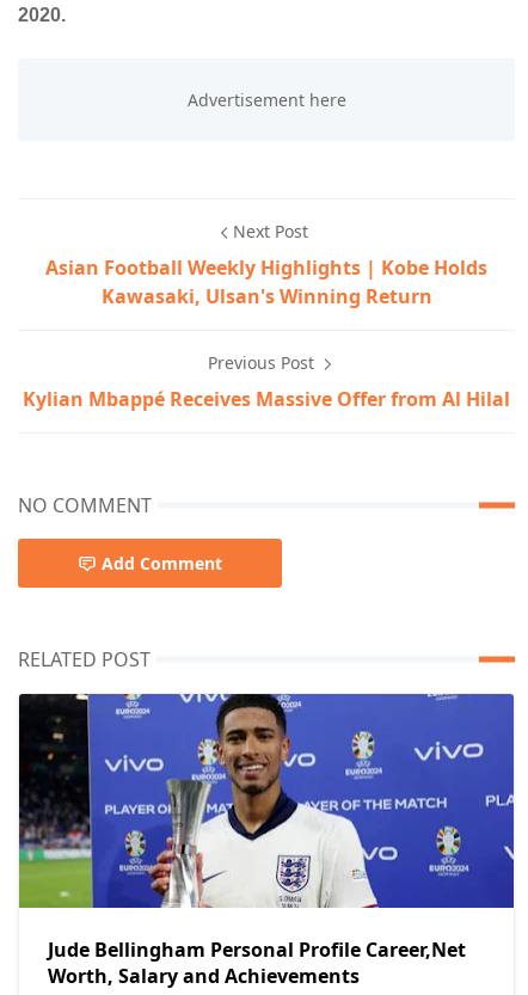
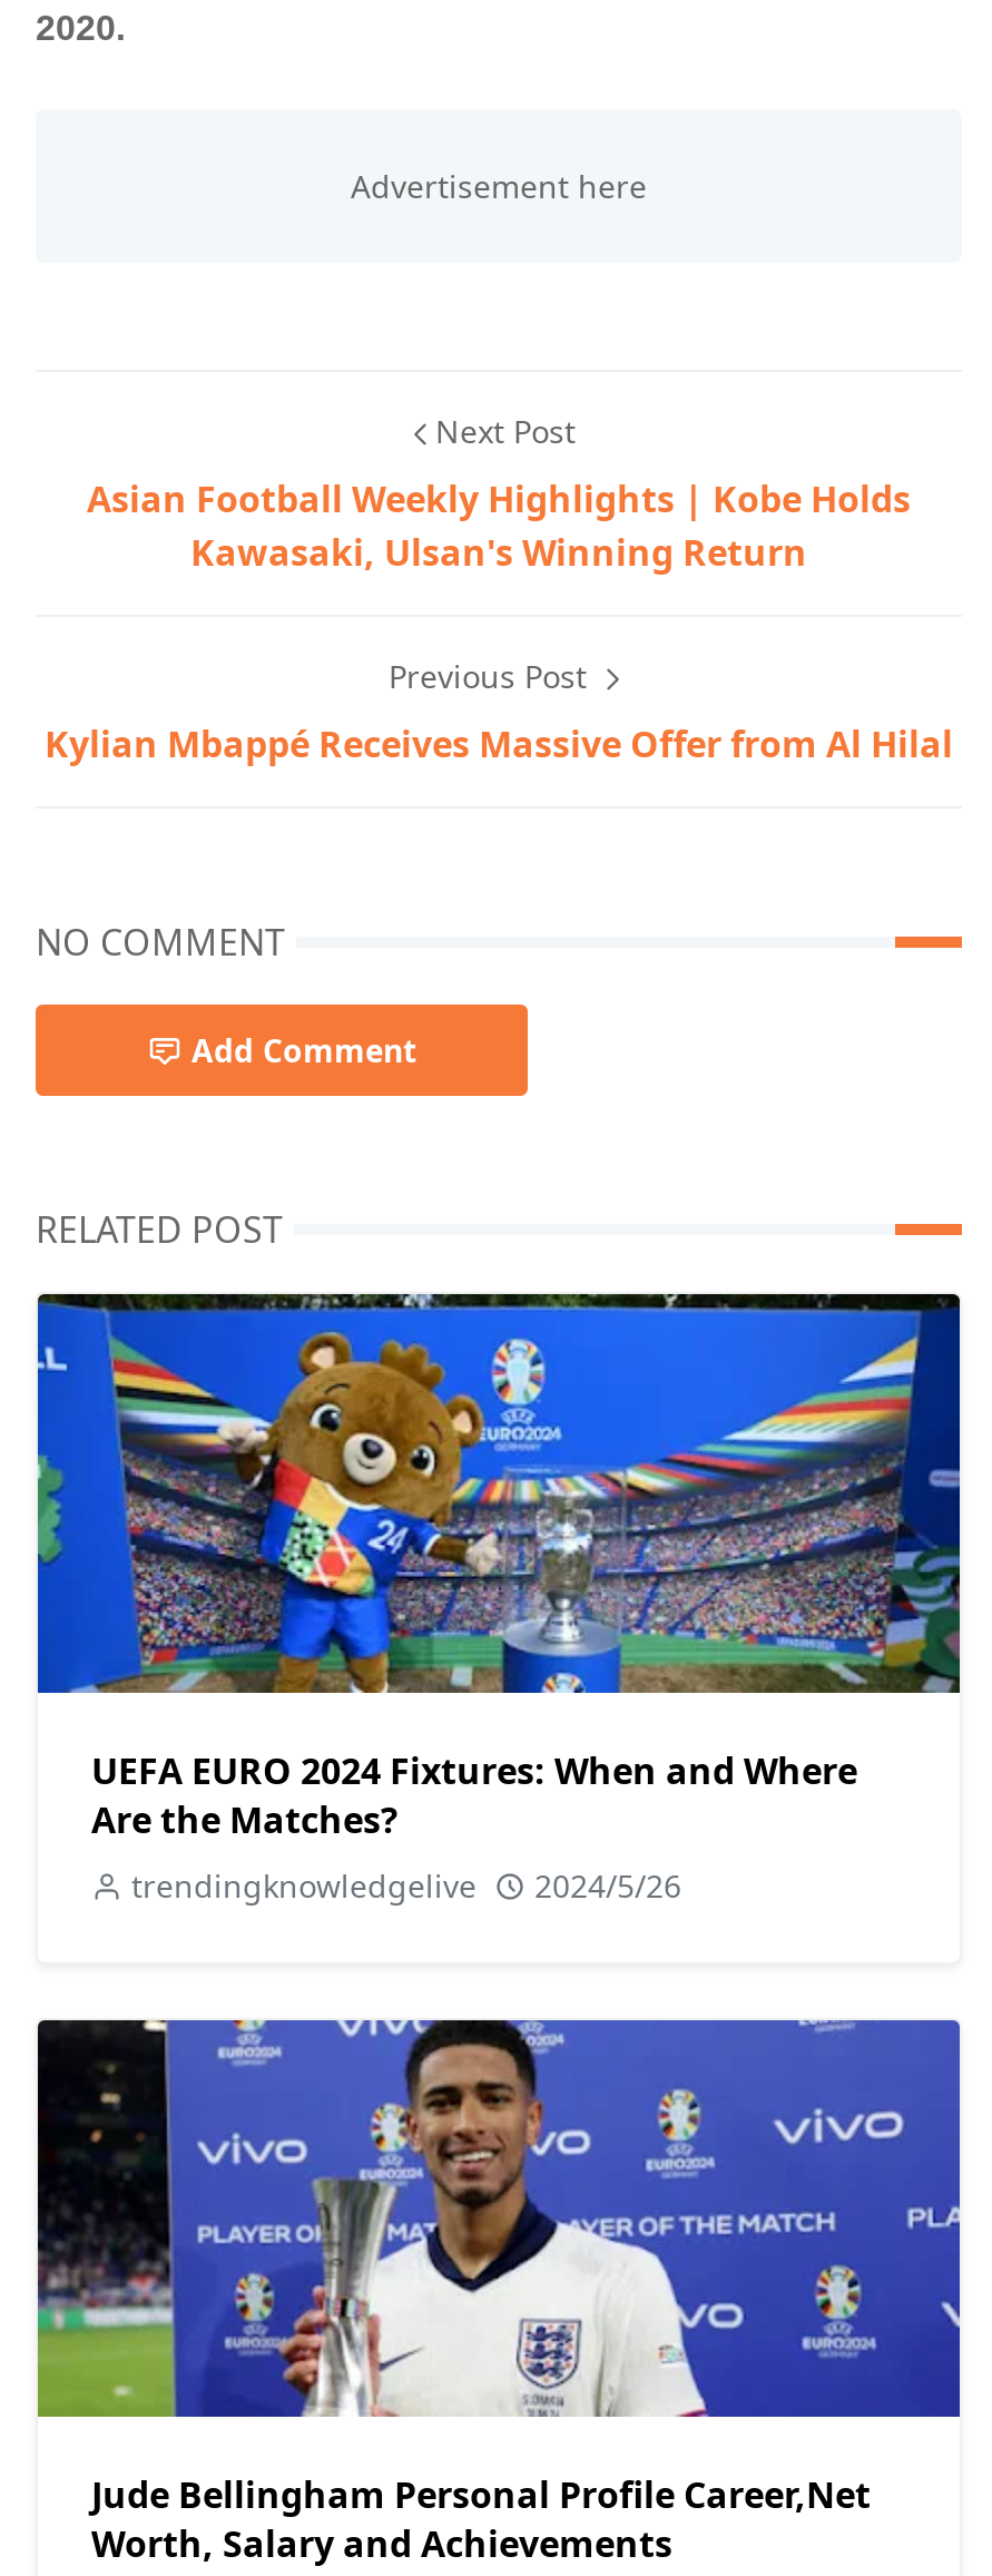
+ [image]
+ UEFA EURO 2024 Fixtures: When and Where
+ Are the Matches?
+ trendingknowledgelive
+ 2024/5/26
